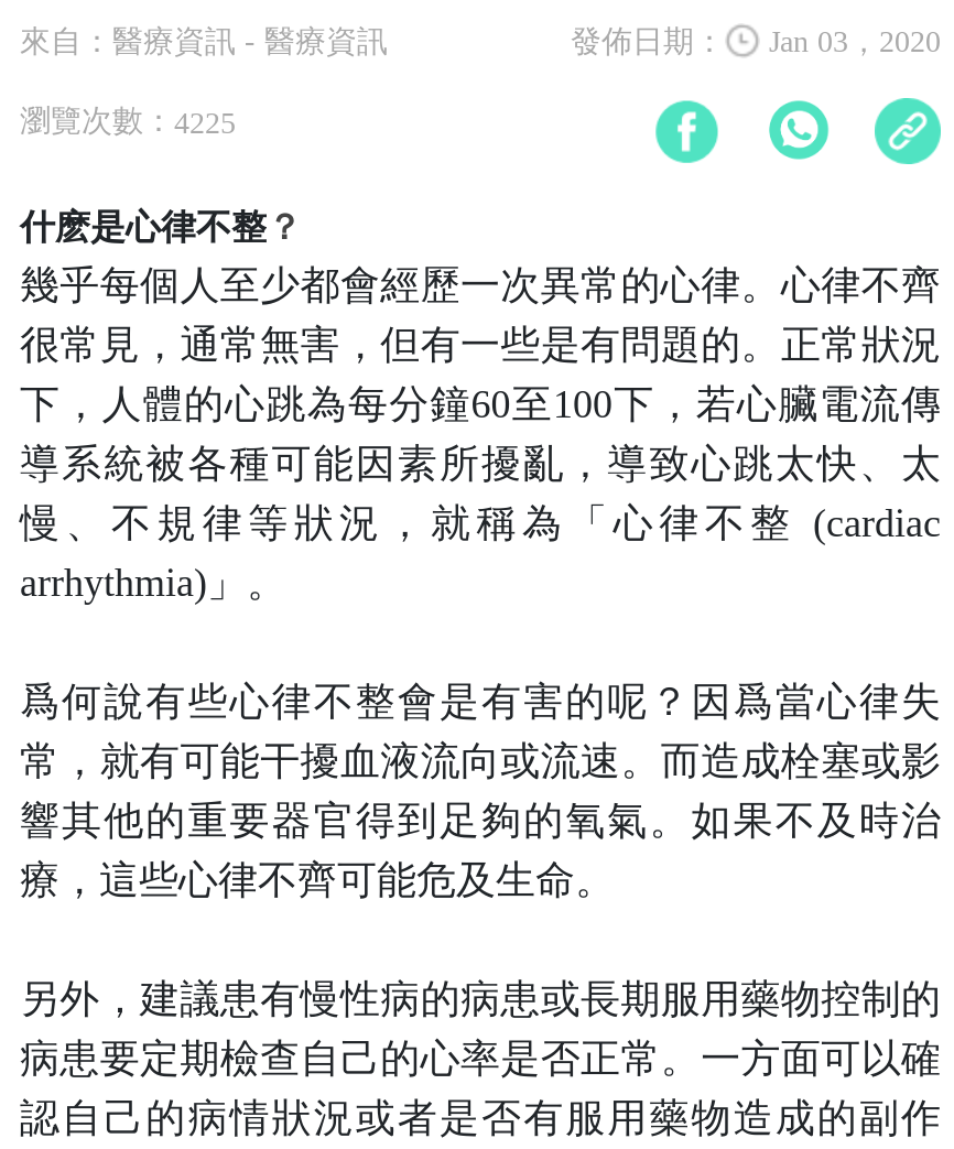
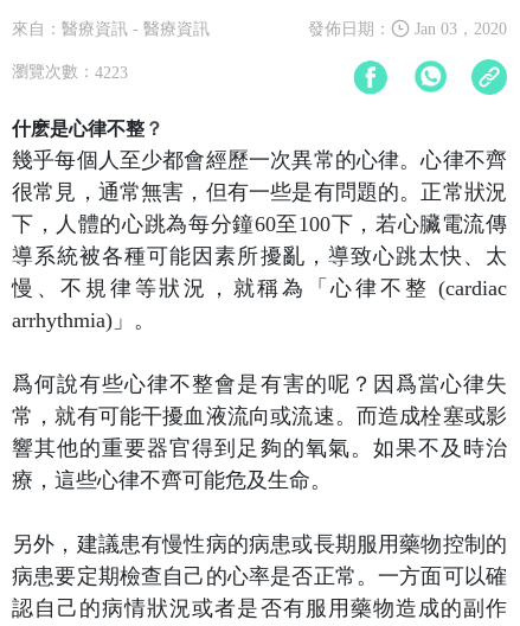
- 瀏覽次數：4225
+ 瀏覽次數：4223
